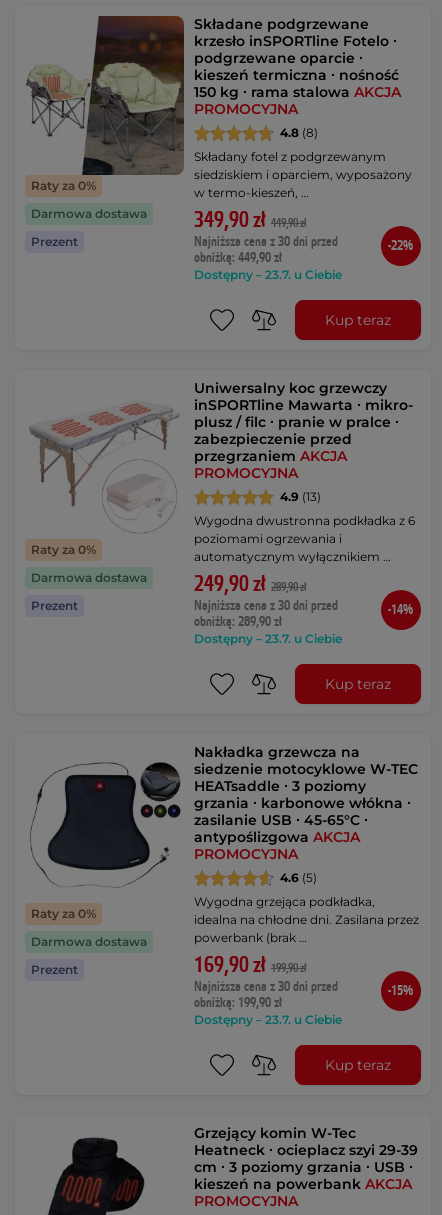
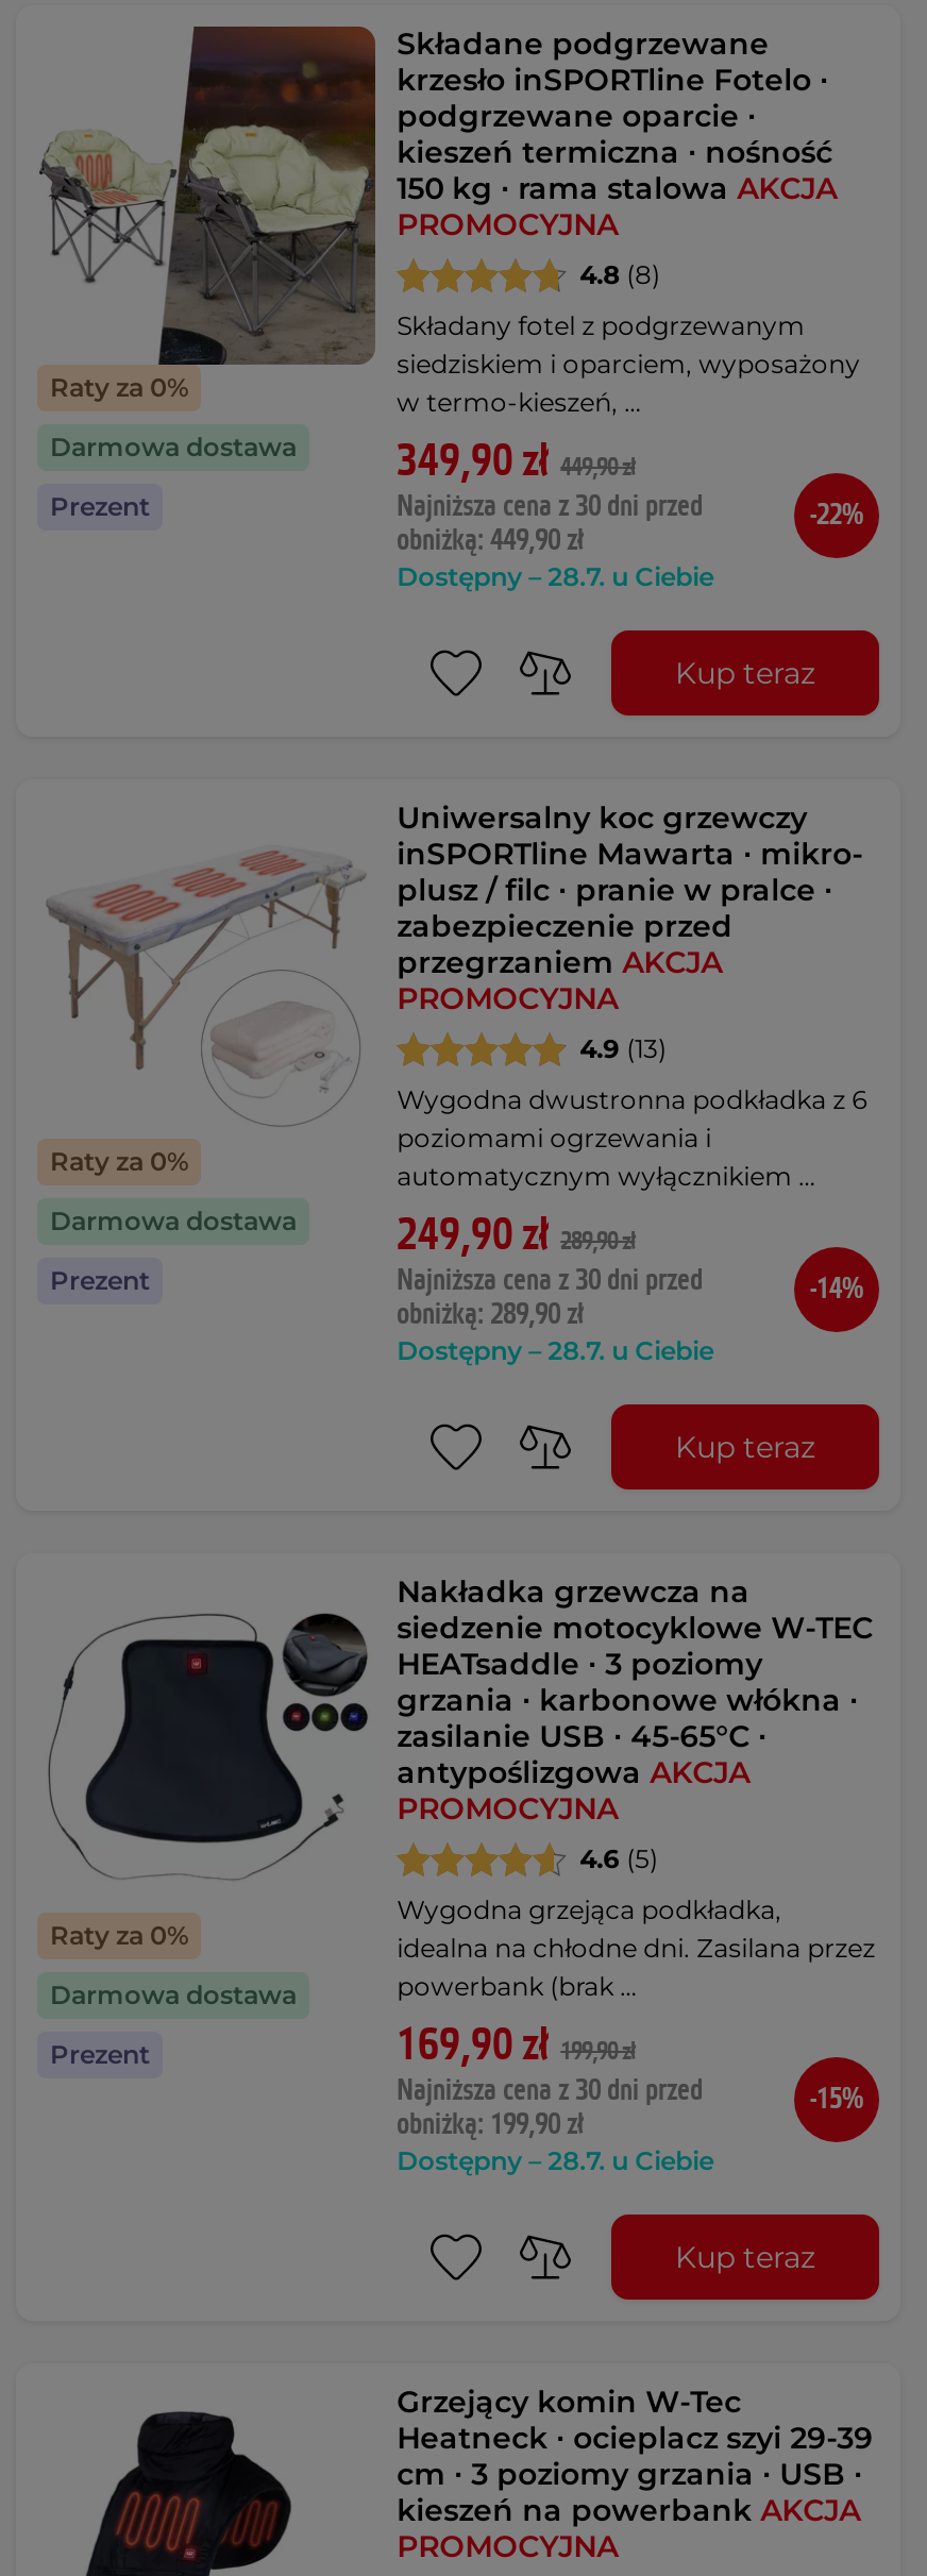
- Dostępny – 23.7. u Ciebie
+ Dostępny – 28.7. u Ciebie

- Dostępny – 23.7. u Ciebie
+ Dostępny – 28.7. u Ciebie

- Dostępny – 23.7. u Ciebie
+ Dostępny – 28.7. u Ciebie
